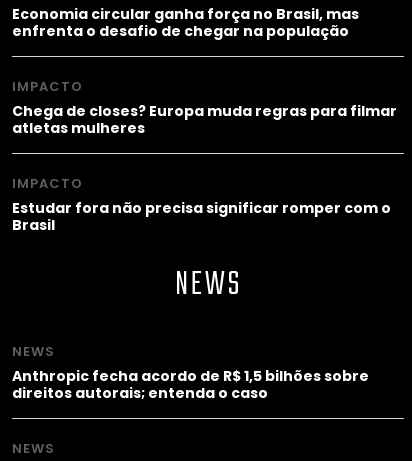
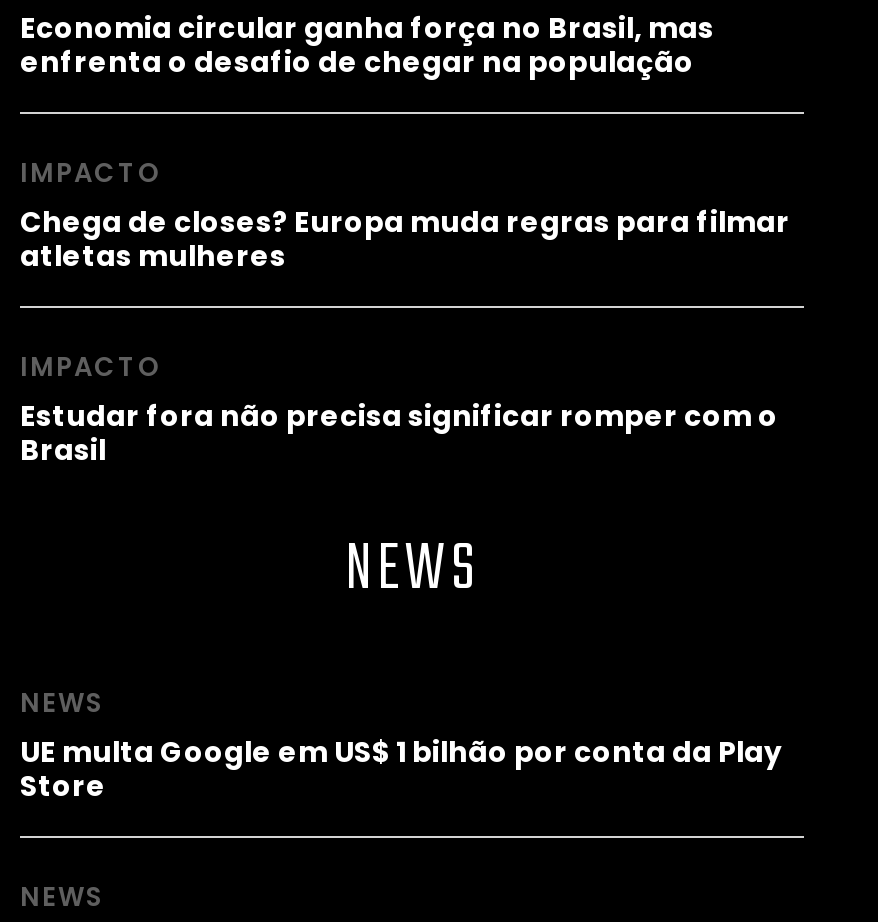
- Anthropic fecha acordo de R$ 1,5 bilhões sobre
- direitos autorais; entenda o caso
+ UE multa Google em US$ 1 bilhão por conta da Play
+ Store
